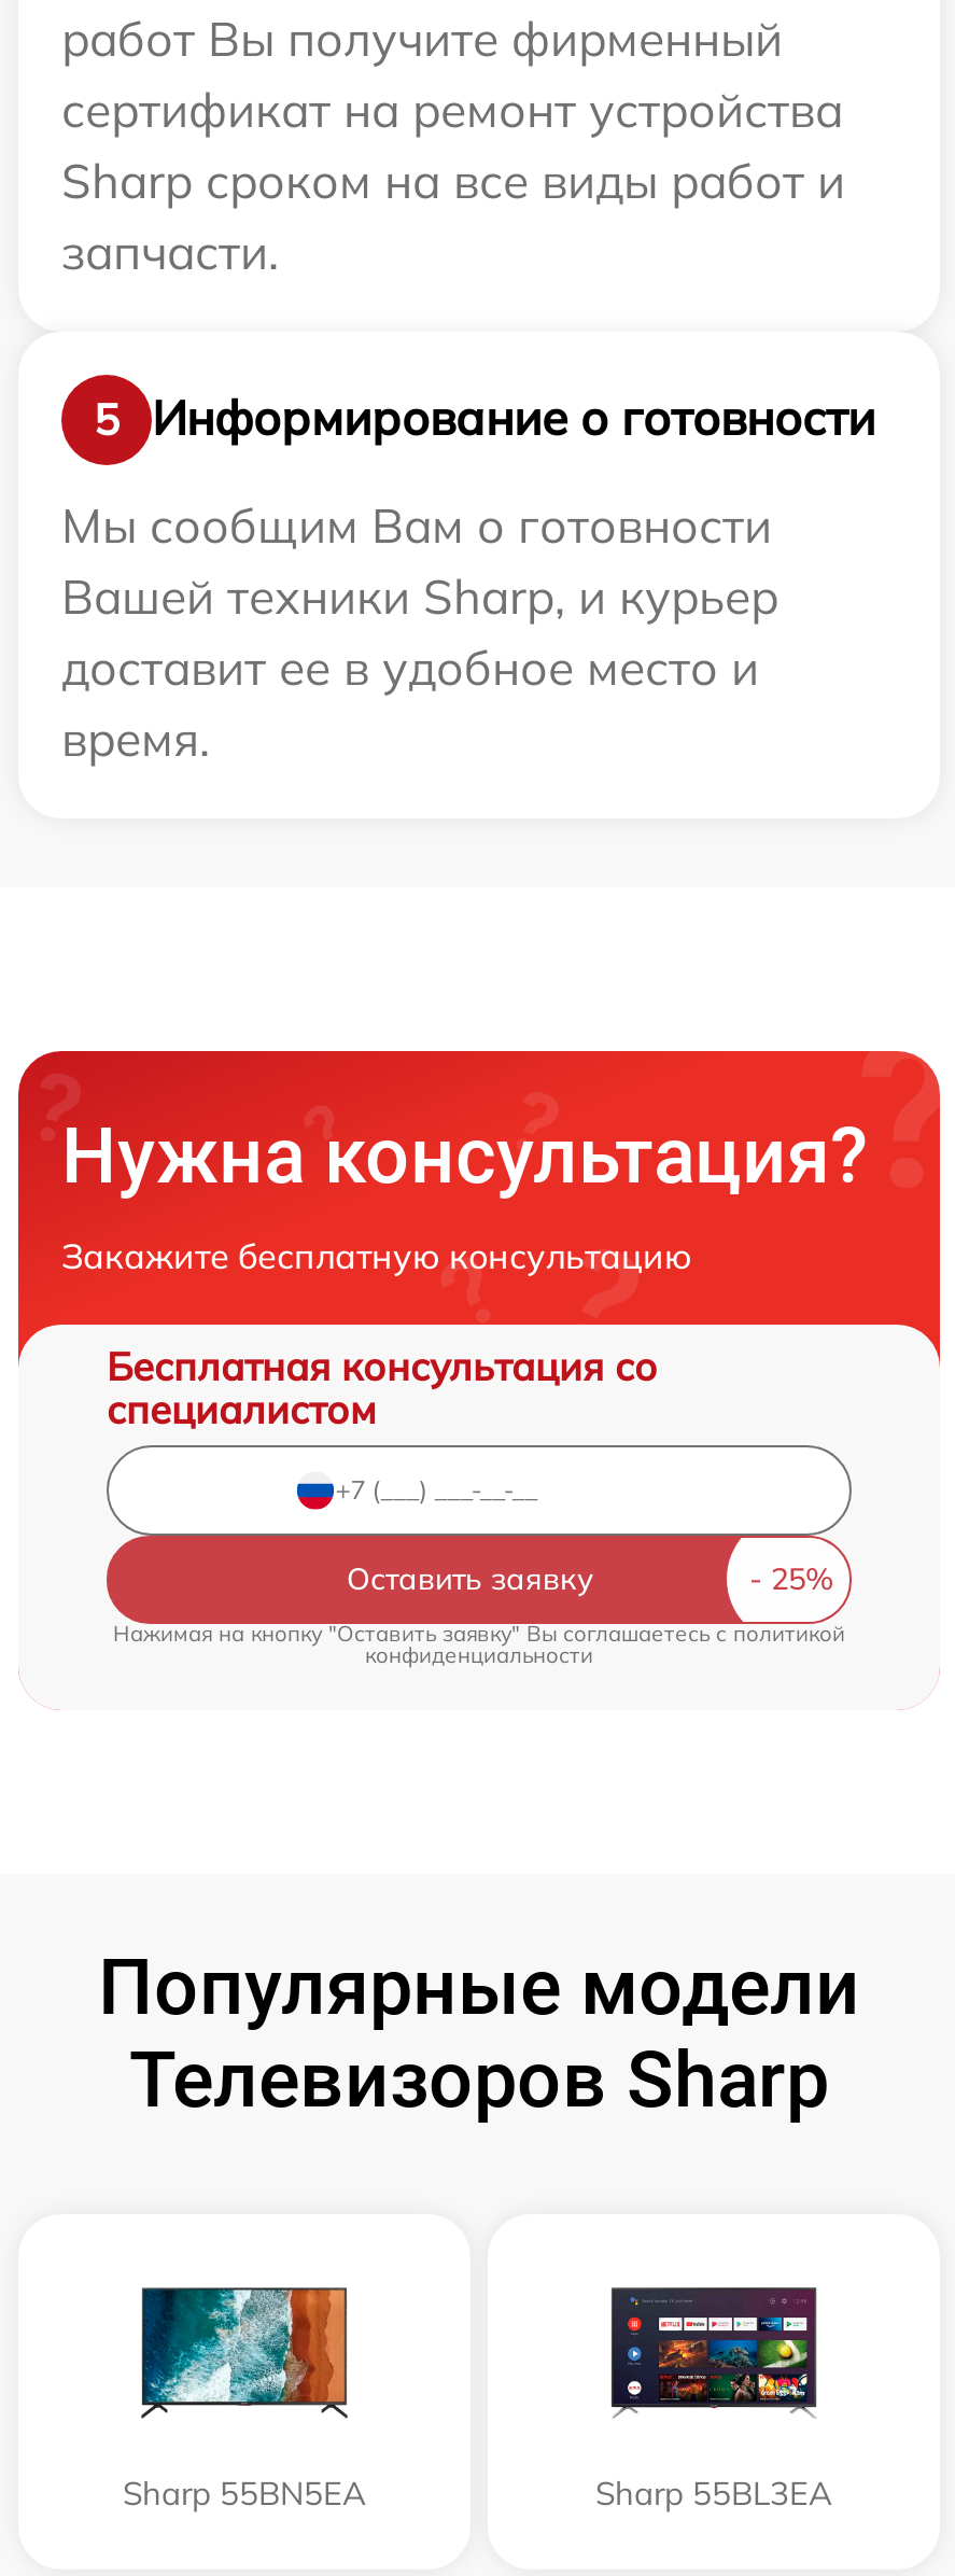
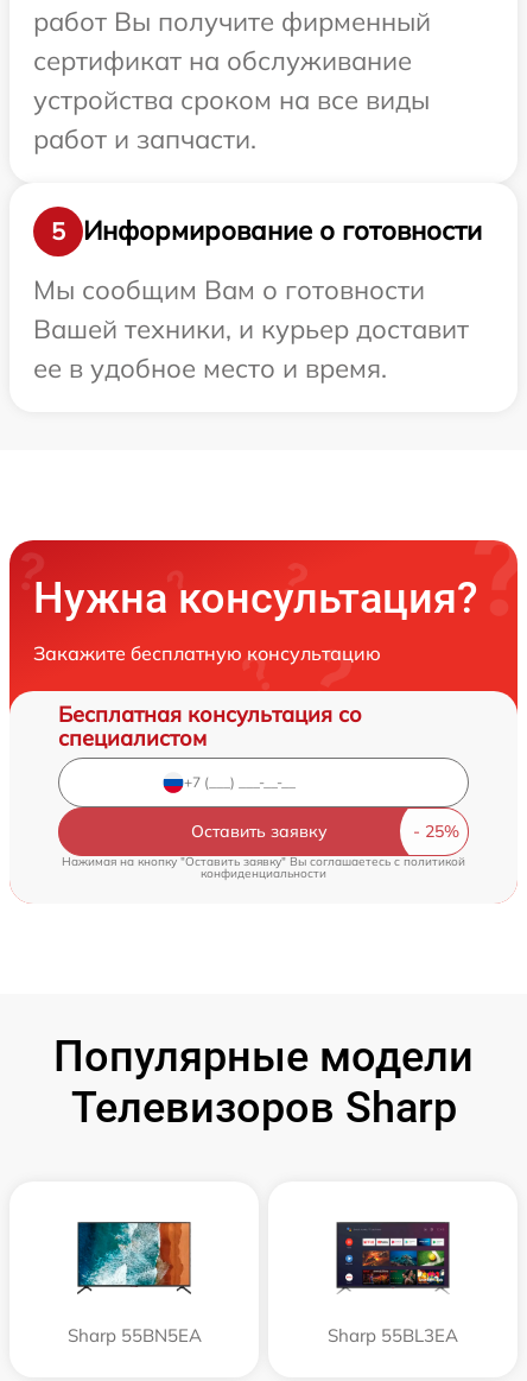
- сертификат на ремонт устройства
- Sharp сроком на все виды работ и
- запчасти.
+ сертификат на обслуживание
+ устройства сроком на все виды
+ работ и запчасти.

- Вашей техники Sharp, и курьер
- доставит ее в удобное место и
- время.
+ Вашей техники, и курьер доставит
+ ее в удобное место и время.
